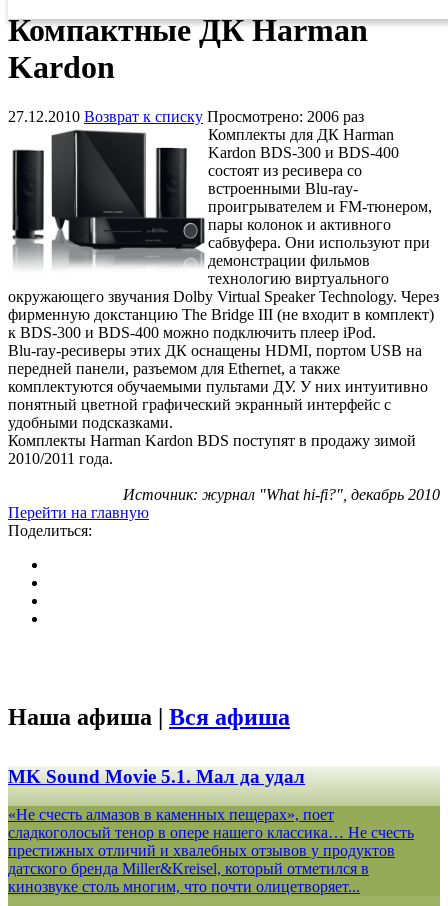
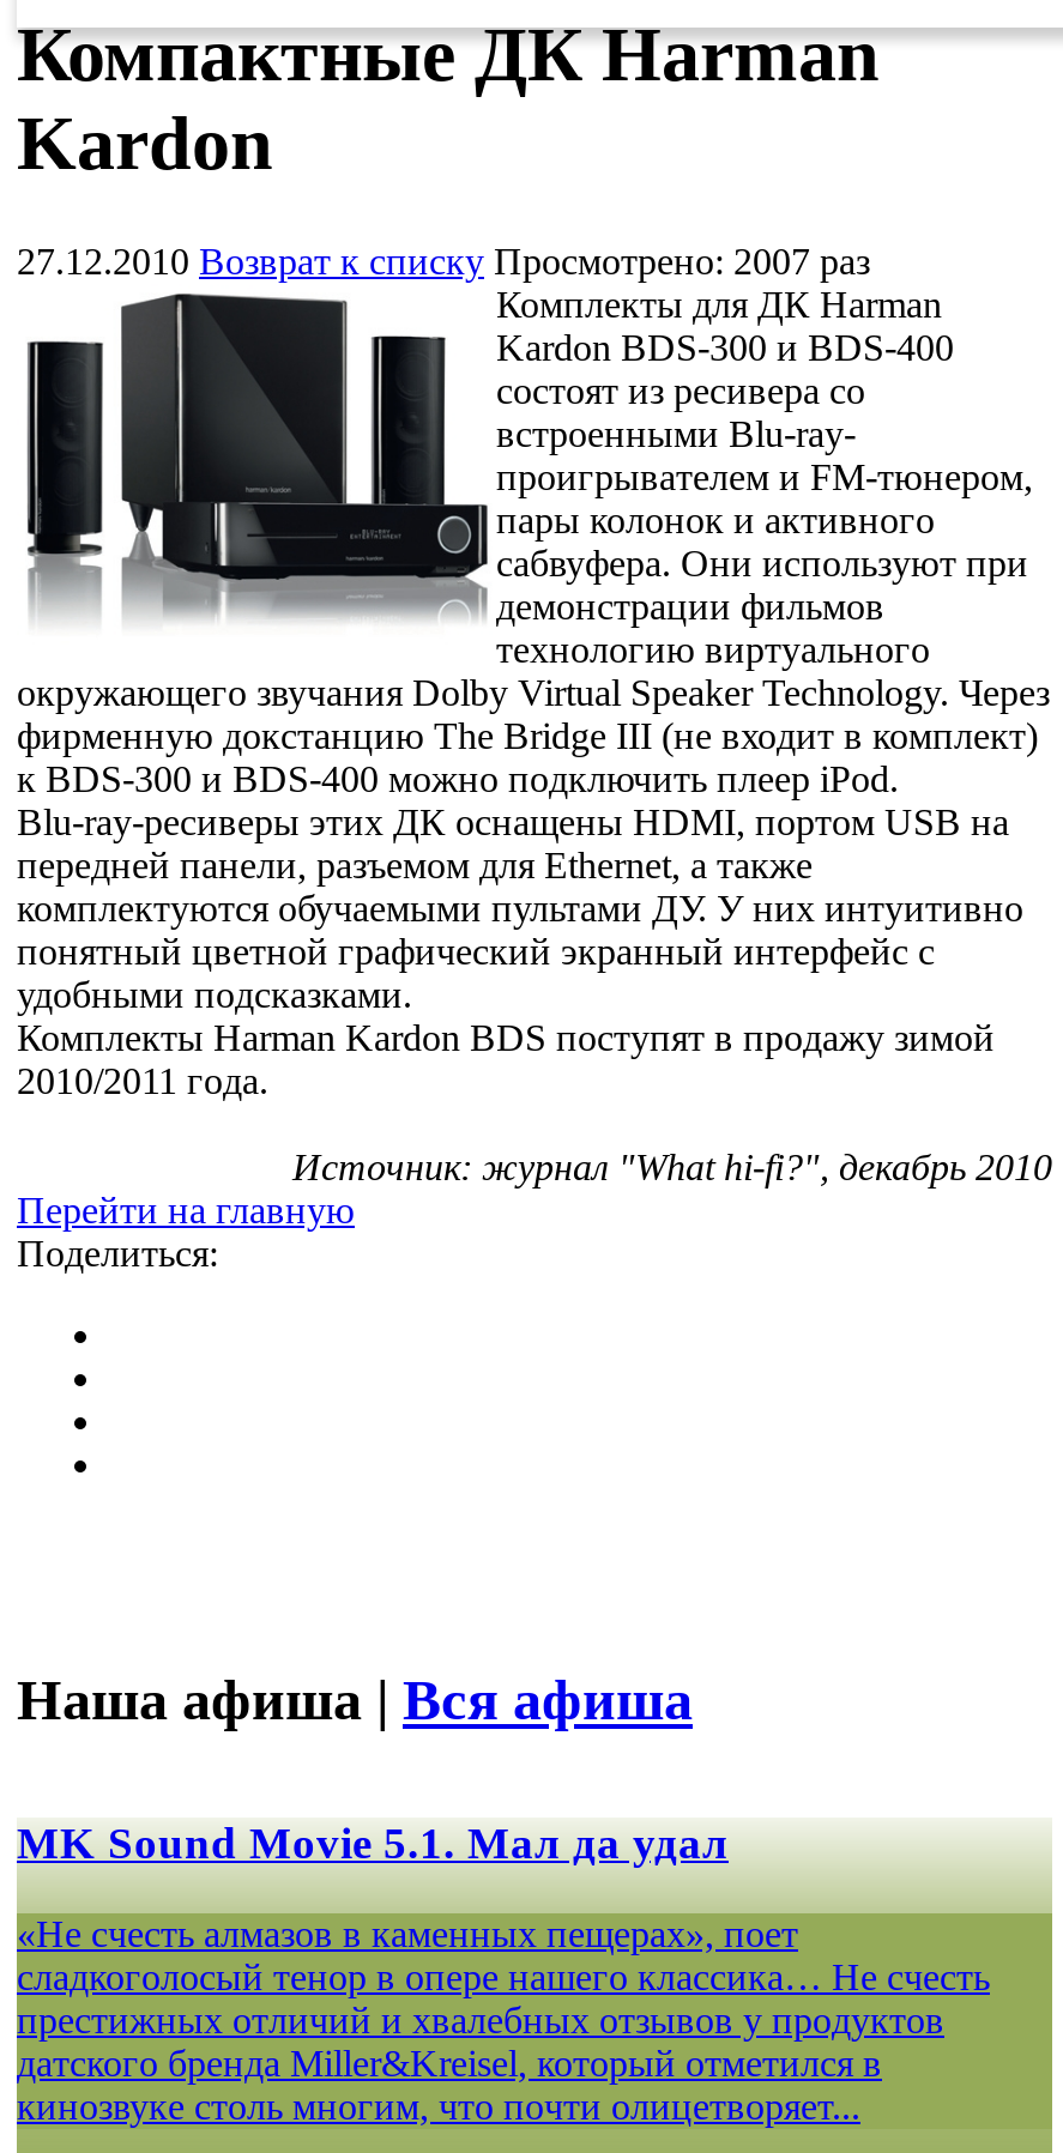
- 27.12.2010 Возврат к списку Просмотрено: 2006 раз
+ 27.12.2010 Возврат к списку Просмотрено: 2007 раз
